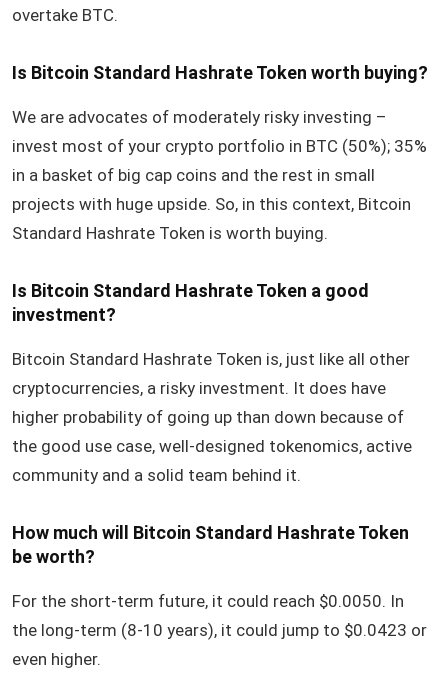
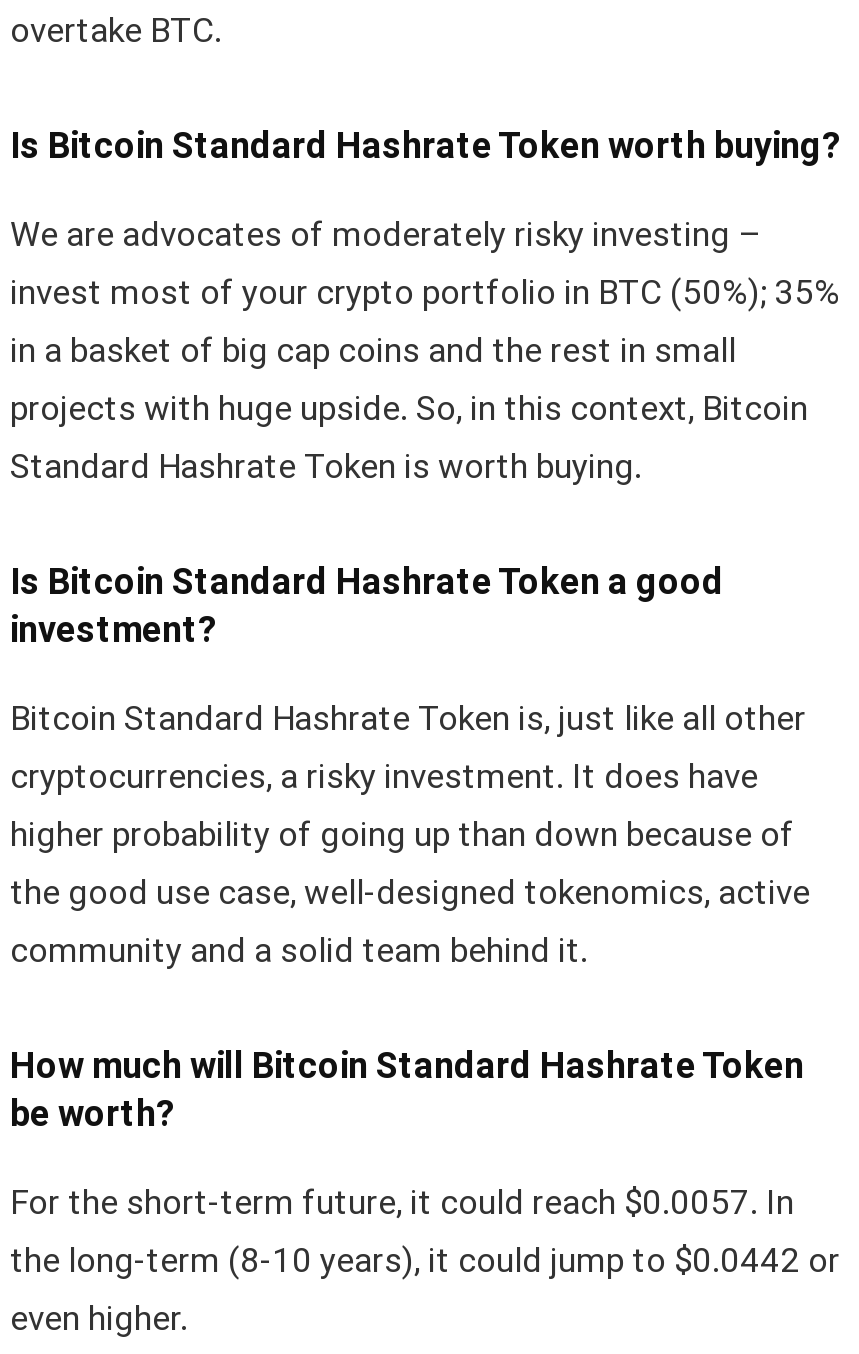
- For the short-term future, it could reach $0.0050. In
+ For the short-term future, it could reach $0.0057. In

- the long-term (8-10 years), it could jump to $0.0423 or
+ the long-term (8-10 years), it could jump to $0.0442 or
